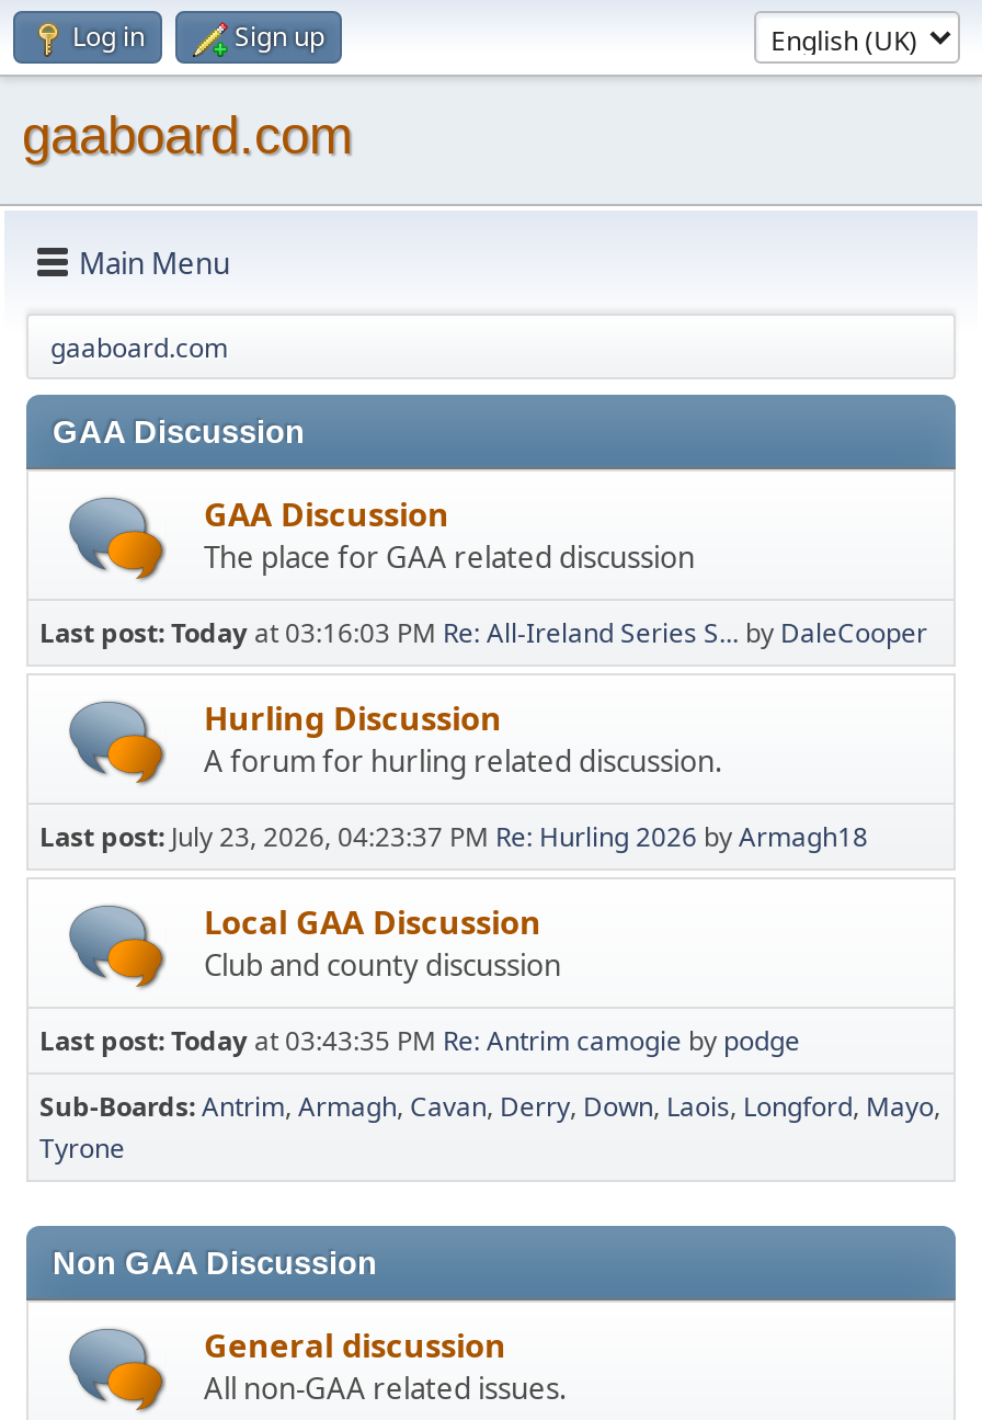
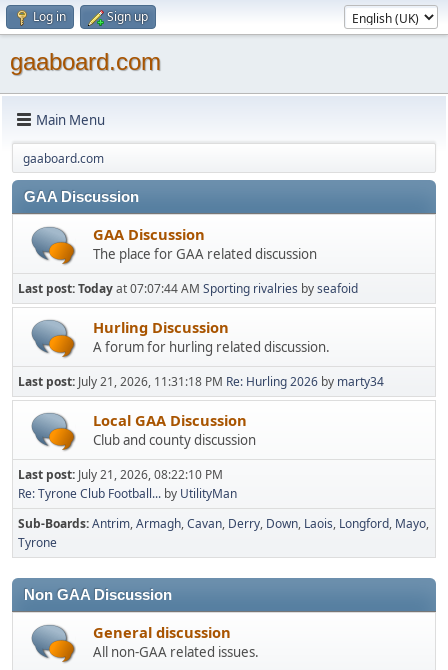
- Last post: Today at 03:16:03 PM Re: All-Ireland Series S... by DaleCooper
+ Last post: Today at 07:07:44 AM Sporting rivalries by seafoid

- Last post: July 23, 2026, 04:23:37 PM Re: Hurling 2026 by Armagh18
+ Last post: July 21, 2026, 11:31:18 PM Re: Hurling 2026 by marty34

- Last post: Today at 03:43:35 PM Re: Antrim camogie by podge
+ Last post: July 21, 2026, 08:22:10 PM
+ Re: Tyrone Club Football... by UtilityMan
